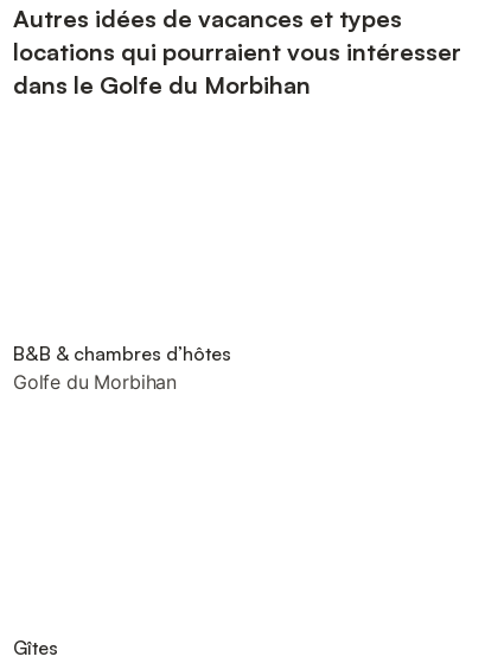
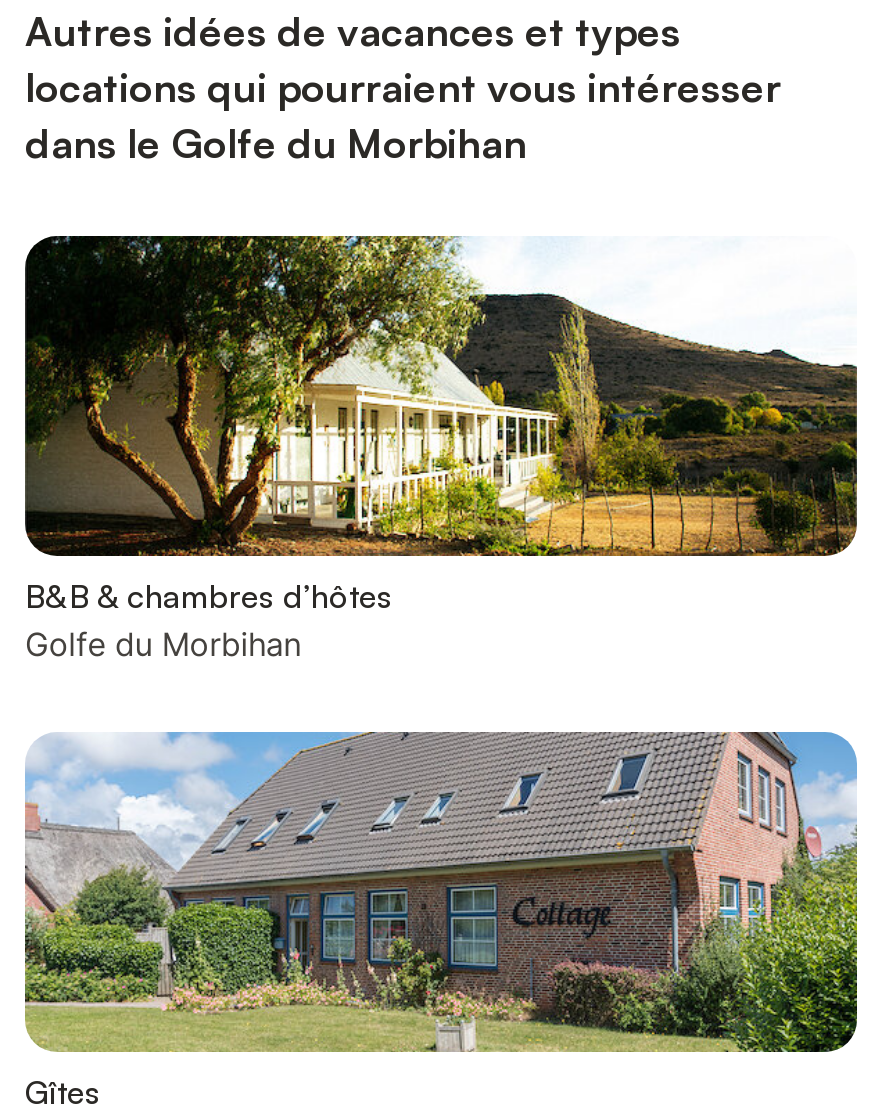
+ [image]

+ [image]
